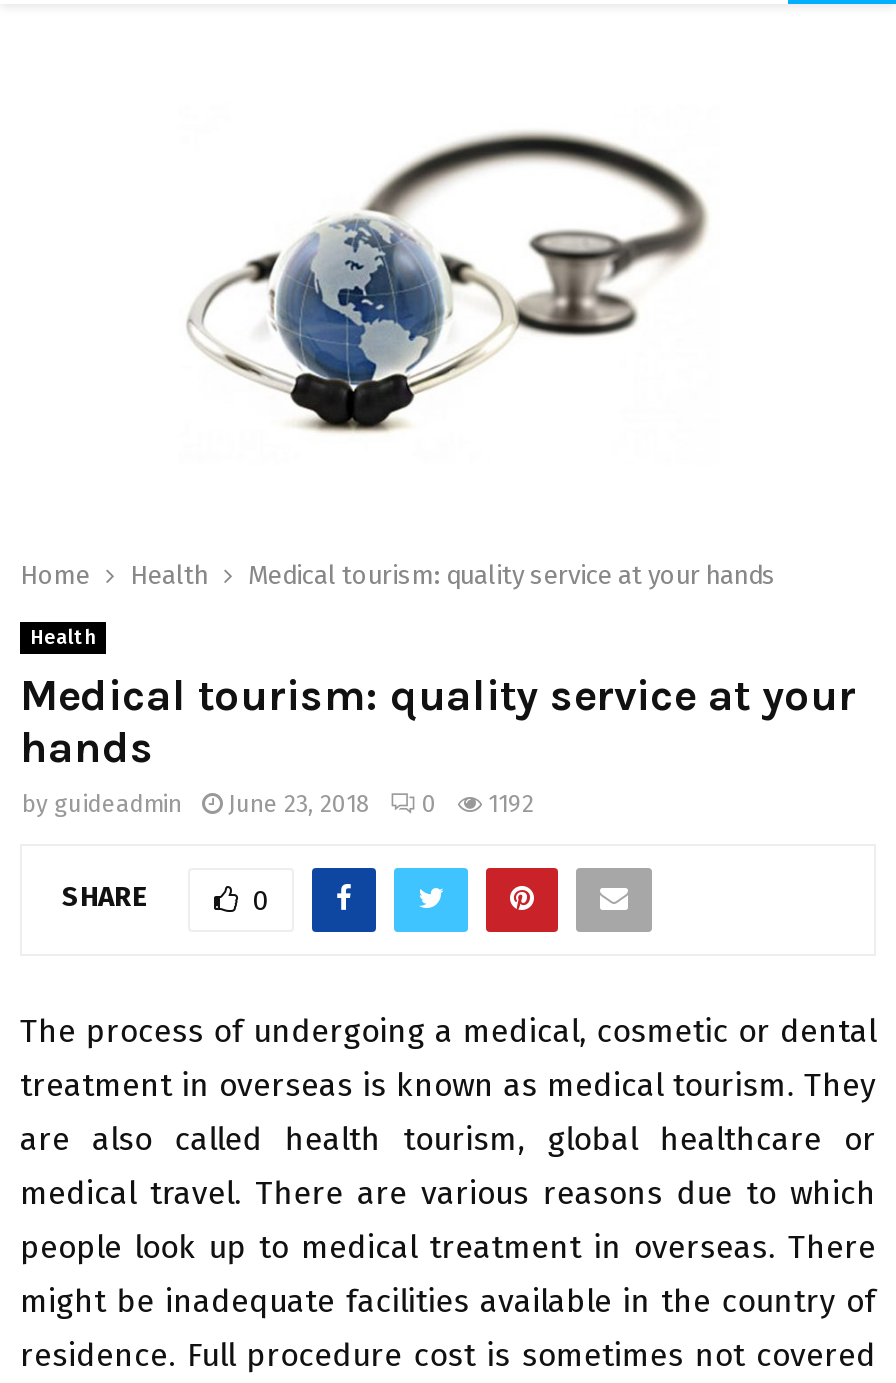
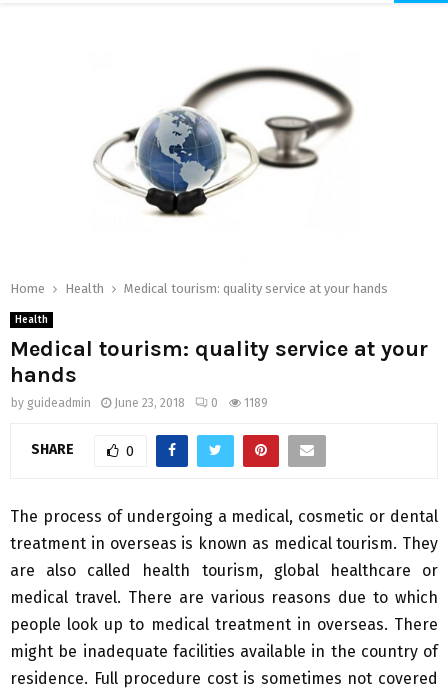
- by guideadmin June 23, 2018 0 1192
+ by guideadmin June 23, 2018 0 1189
